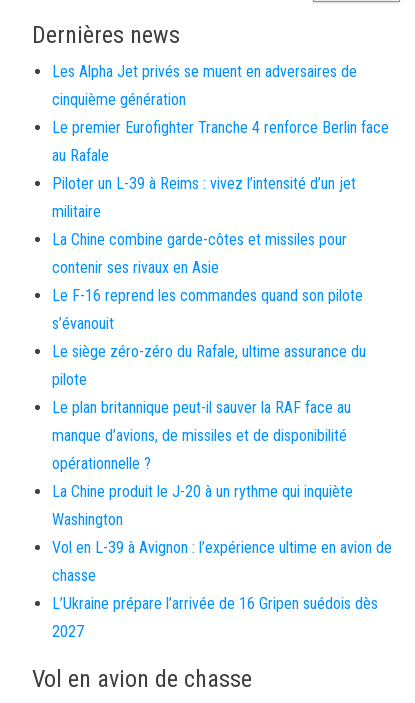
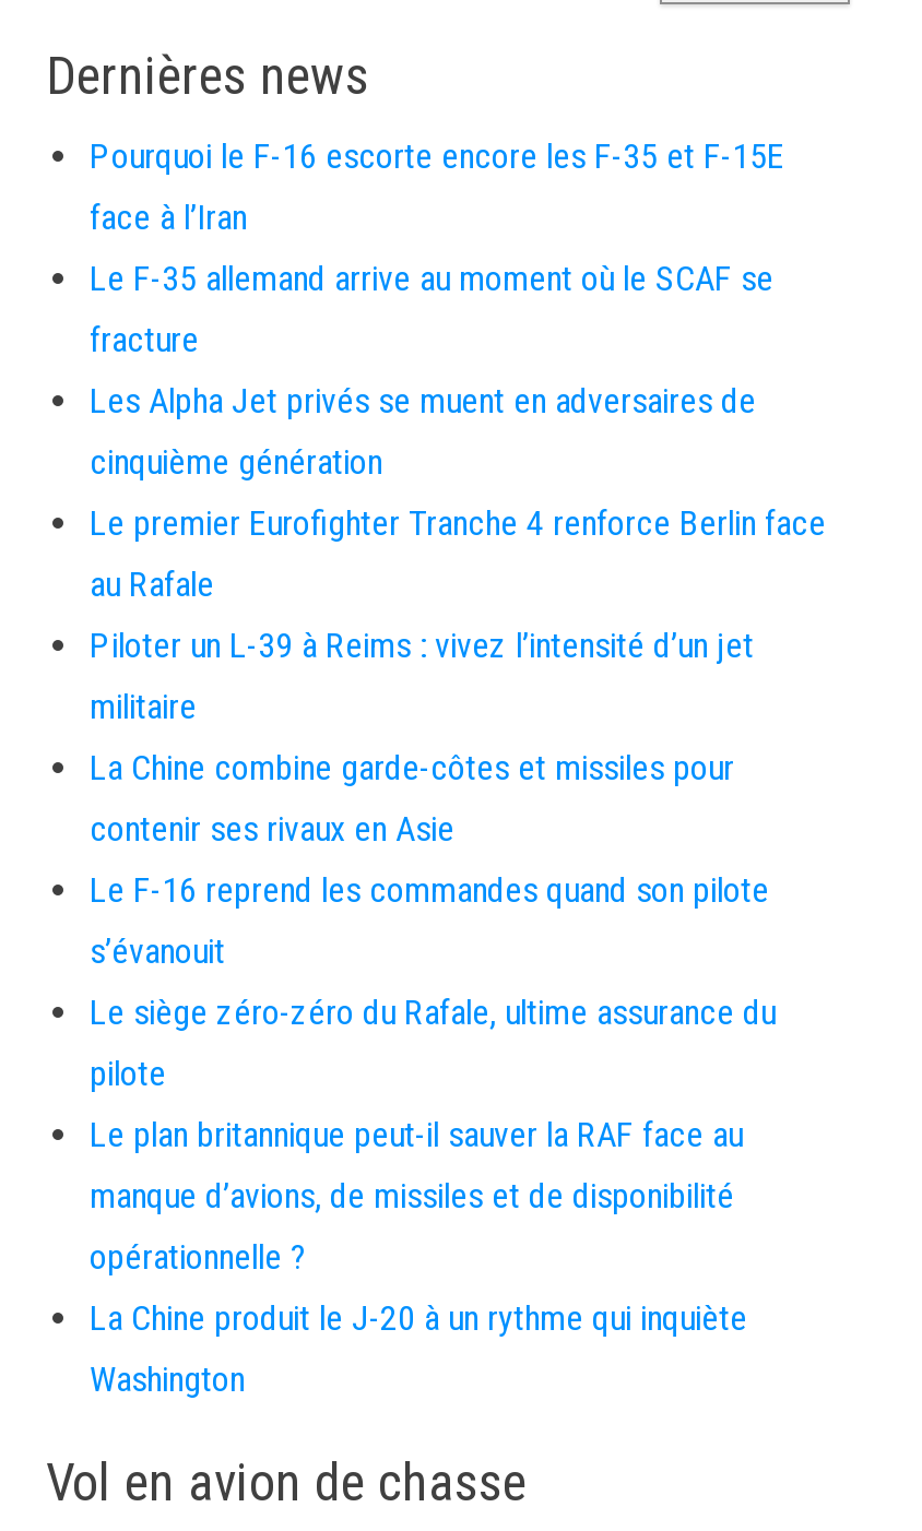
+ Pourquoi le F-16 escorte encore les F-35 et F-15E
+ face à l’Iran
+ Le F-35 allemand arrive au moment où le SCAF se
+ fracture

moved down: Les Alpha Jet privés se muent en adversaires de | cinquième génération | Le premier Eurofighter Tranche 4 renforce Berlin face | ... | La Chine produit le J-20 à un rythme qui inquiète | Washington

- Vol en L-39 à Avignon : l’expérience ultime en avion de
- chasse
- L’Ukraine prépare l’arrivée de 16 Gripen suédois dès
- 2027
